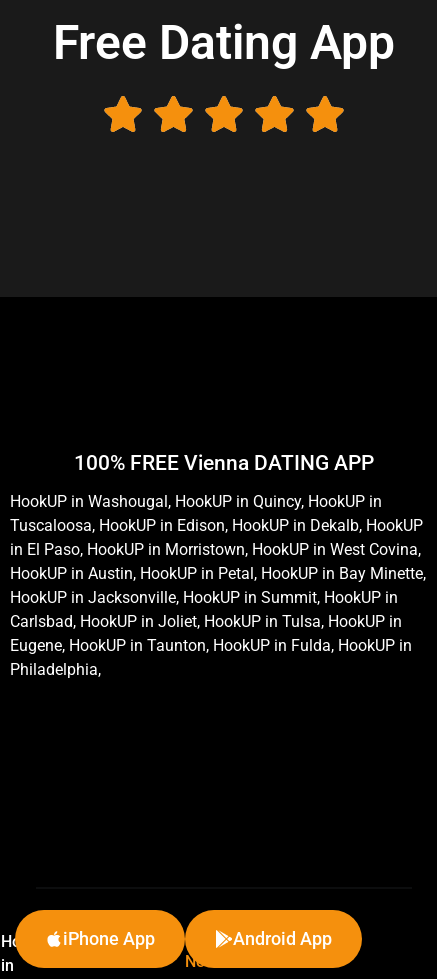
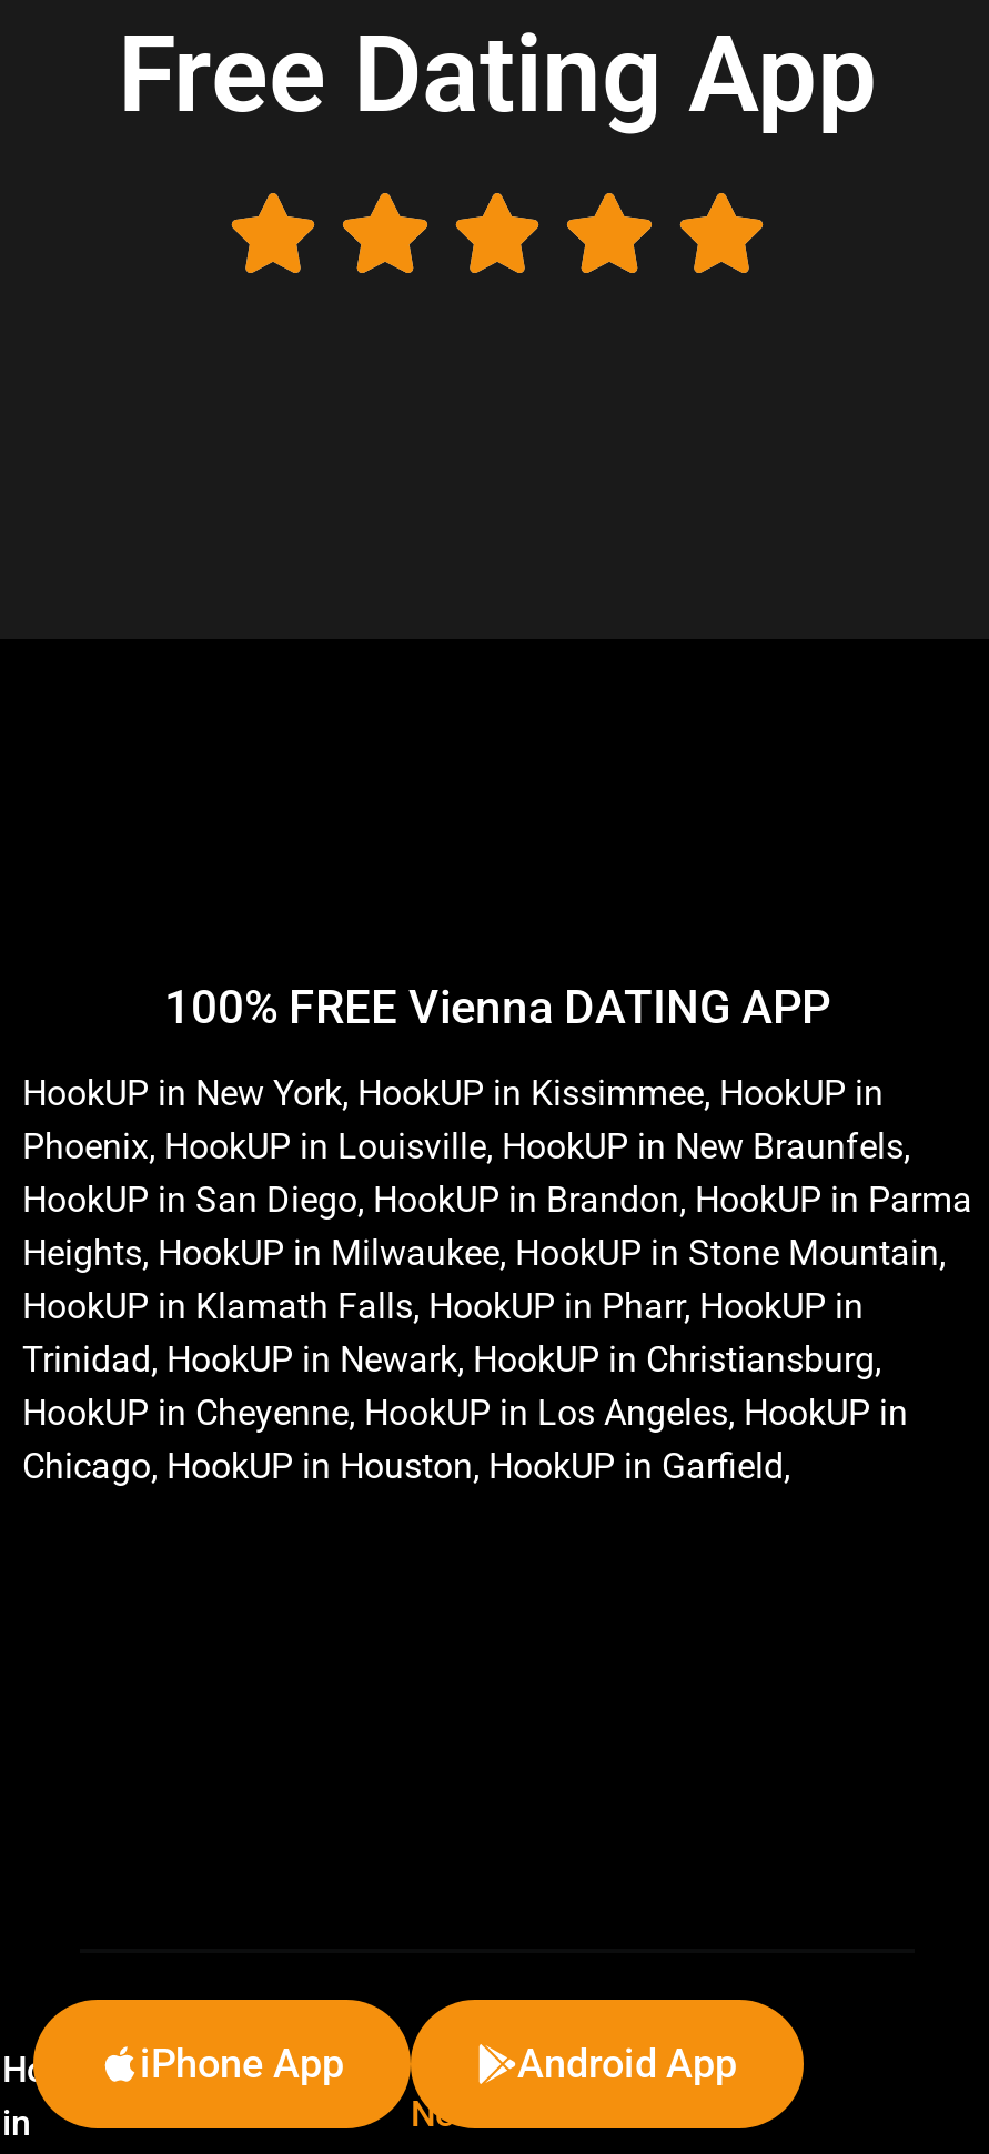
- HookUP in Washougal, HookUP in Quincy, HookUP in
- Tuscaloosa, HookUP in Edison, HookUP in Dekalb, HookUP
- in El Paso, HookUP in Morristown, HookUP in West Covina,
- HookUP in Austin, HookUP in Petal, HookUP in Bay Minette,
- HookUP in Jacksonville, HookUP in Summit, HookUP in
- Carlsbad, HookUP in Joliet, HookUP in Tulsa, HookUP in
- Eugene, HookUP in Taunton, HookUP in Fulda, HookUP in
- Philadelphia,
+ HookUP in New York, HookUP in Kissimmee, HookUP in
+ Phoenix, HookUP in Louisville, HookUP in New Braunfels,
+ HookUP in San Diego, HookUP in Brandon, HookUP in Parma
+ Heights, HookUP in Milwaukee, HookUP in Stone Mountain,
+ HookUP in Klamath Falls, HookUP in Pharr, HookUP in
+ Trinidad, HookUP in Newark, HookUP in Christiansburg,
+ HookUP in Cheyenne, HookUP in Los Angeles, HookUP in
+ Chicago, HookUP in Houston, HookUP in Garfield,
